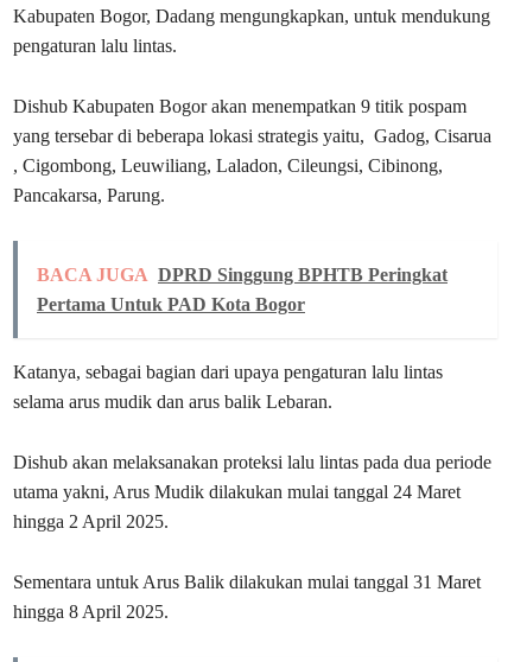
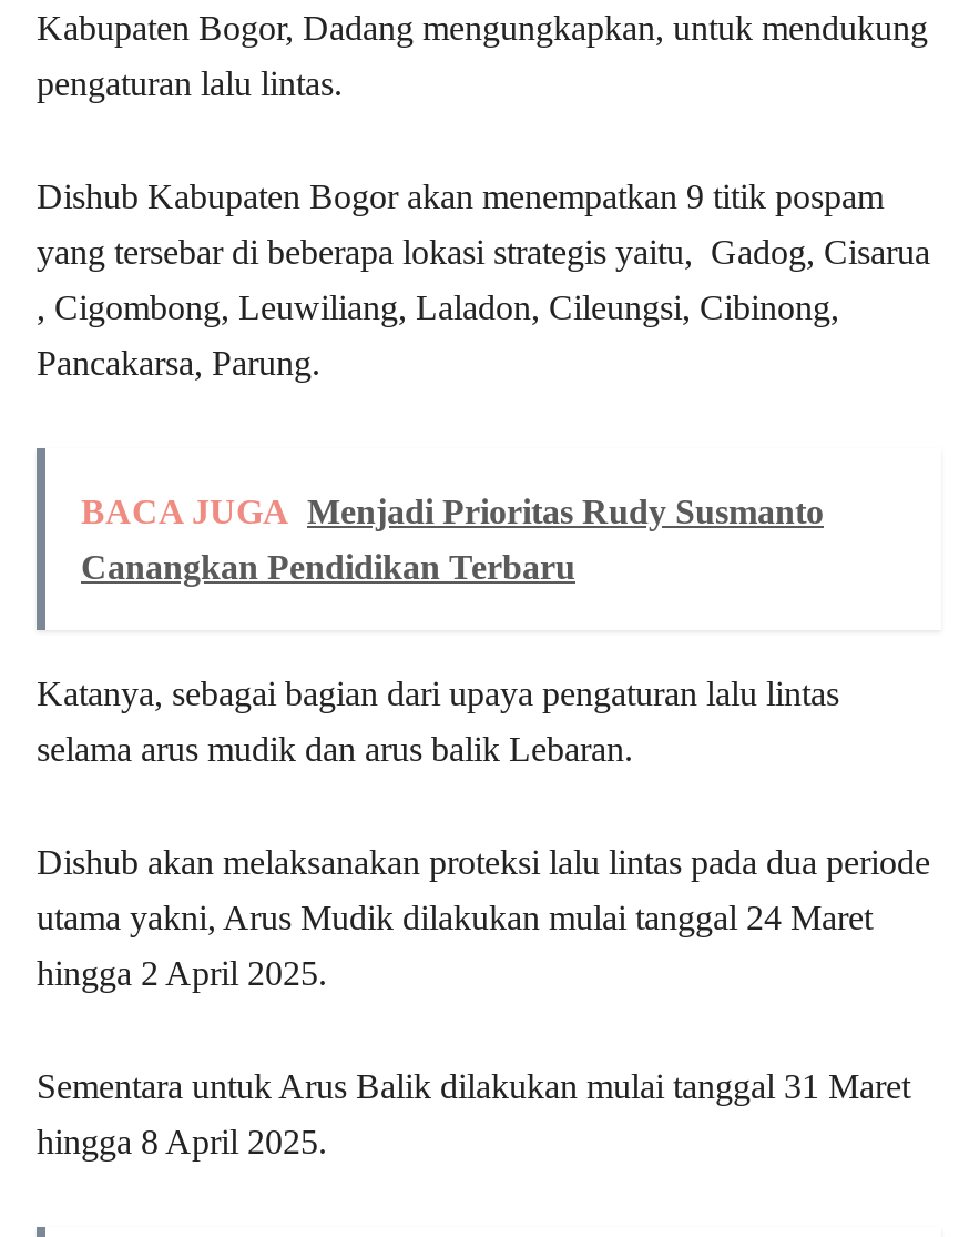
- BACA JUGA DPRD Singgung BPHTB Peringkat
+ BACA JUGA Menjadi Prioritas Rudy Susmanto

- Pertama Untuk PAD Kota Bogor
+ Canangkan Pendidikan Terbaru
